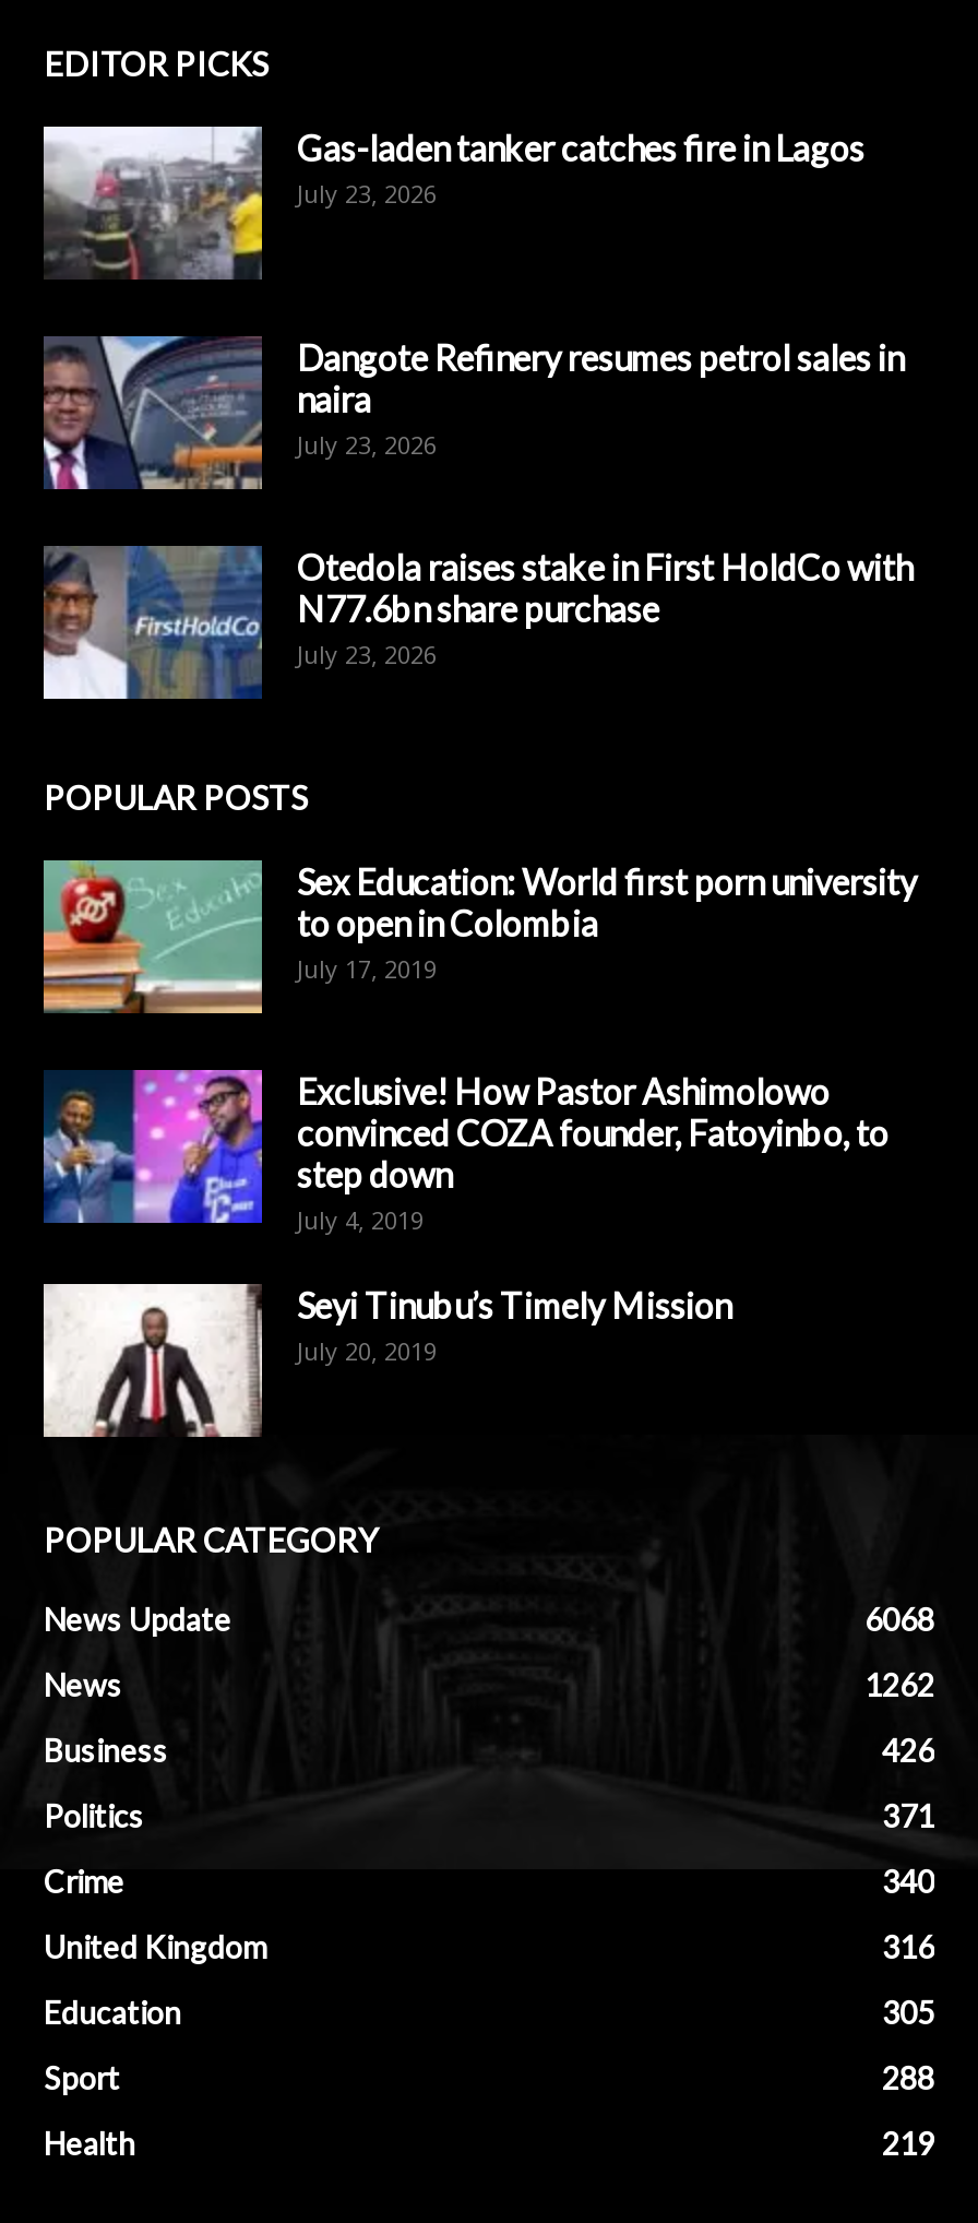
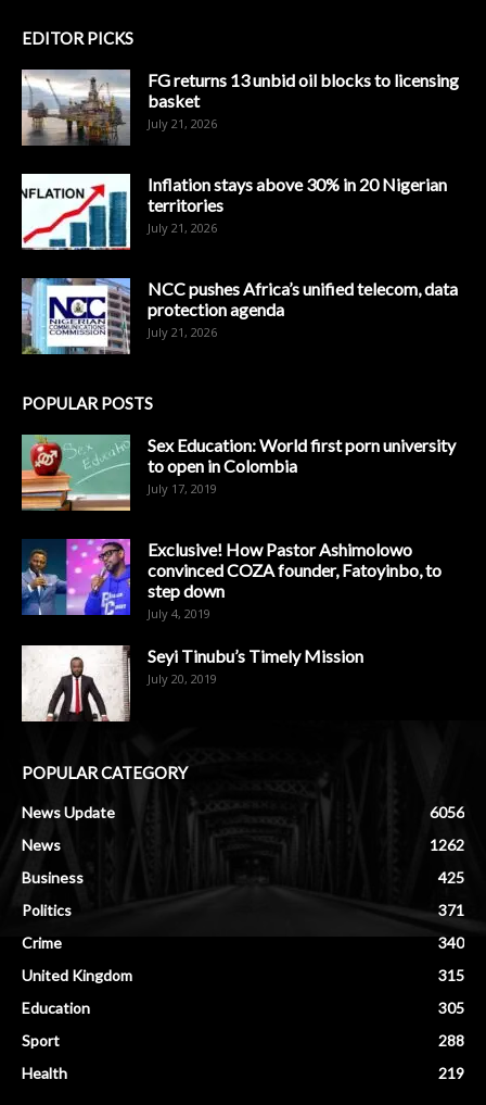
- [image]
- Gas-laden tanker catches fire in Lagos
- July 23, 2026
+ [image]
+ FG returns 13 unbid oil blocks to licensing
+ basket
+ July 21, 2026

- [image]
- Dangote Refinery resumes petrol sales in
- naira
- July 23, 2026
+ [image]
+ Inflation stays above 30% in 20 Nigerian
+ territories
+ July 21, 2026

- [image]
- Otedola raises stake in First HoldCo with
- N77.6bn share purchase
- July 23, 2026
+ [image]
+ NCC pushes Africa’s unified telecom, data
+ protection agenda
+ July 21, 2026

- 6068
+ 6056

- 426
+ 425

- 316
+ 315
